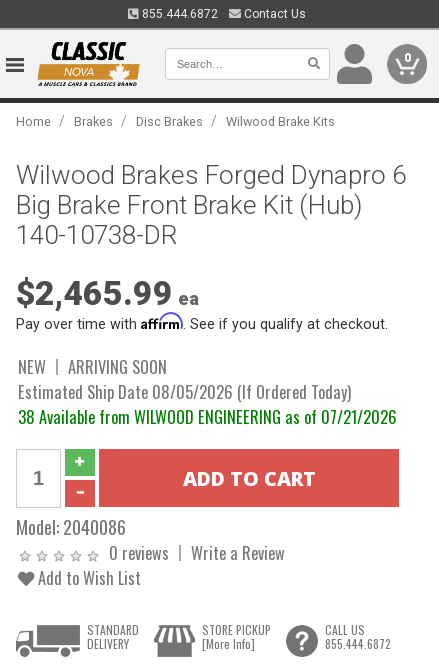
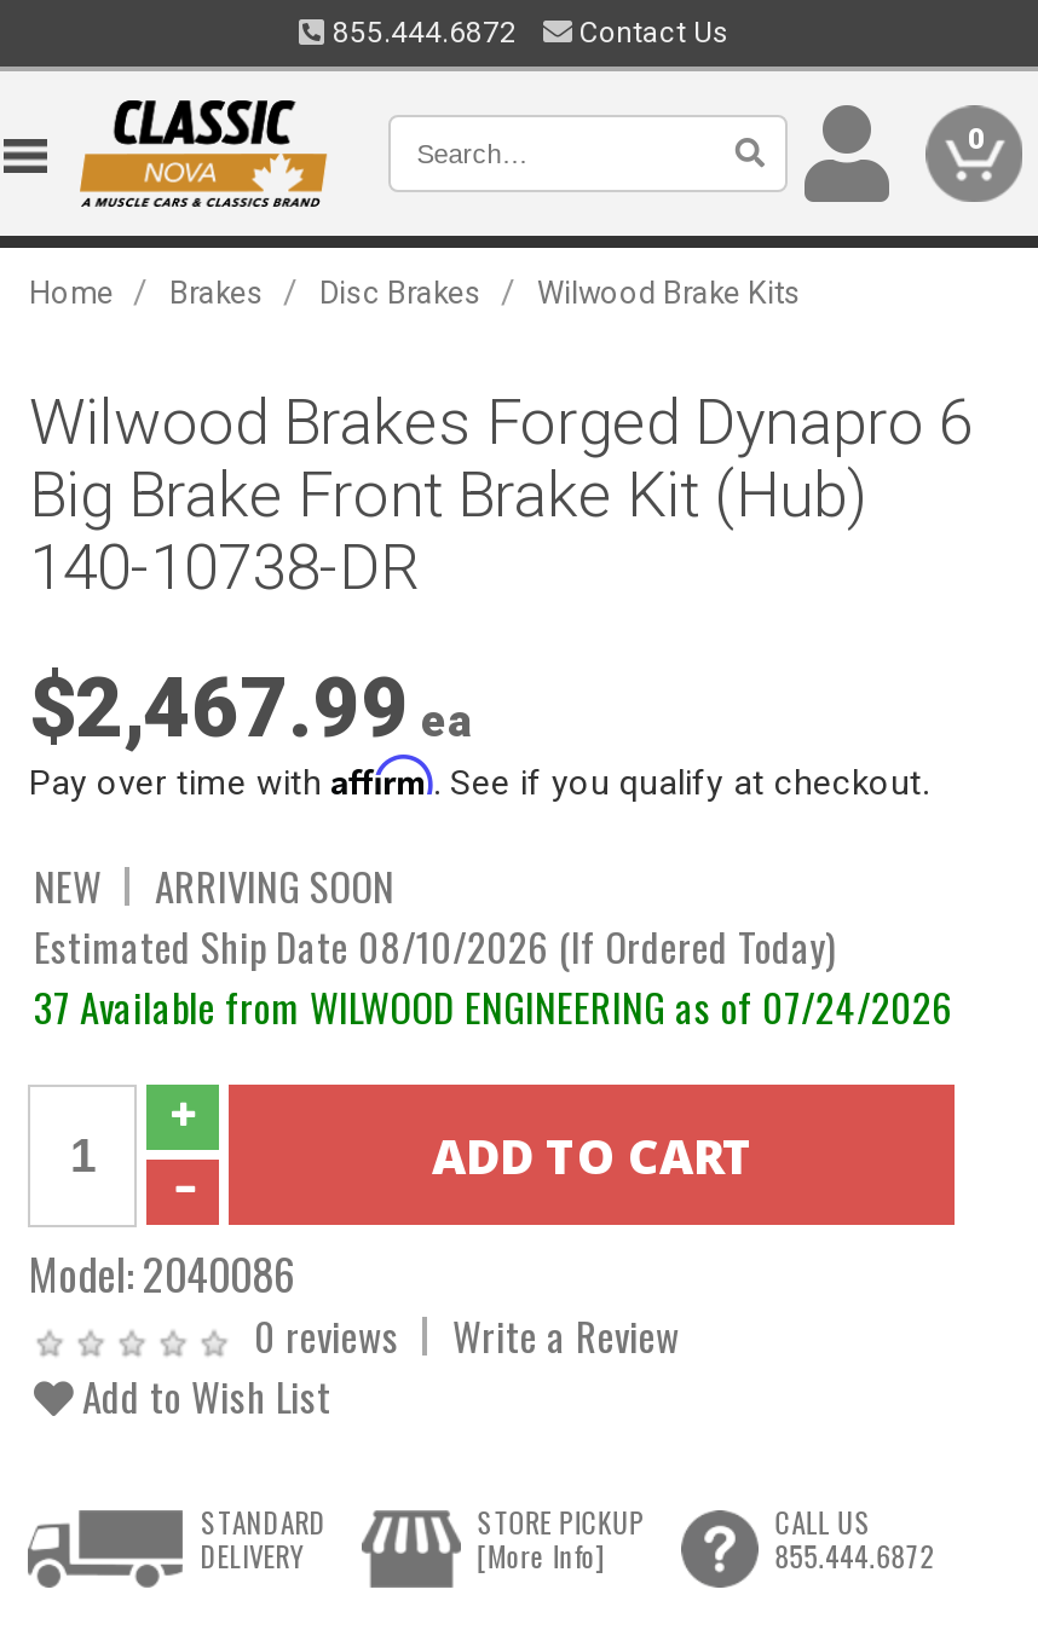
- $2,465.99 ea
+ $2,467.99 ea

- Estimated Ship Date 08/05/2026 (If Ordered Today)
+ Estimated Ship Date 08/10/2026 (If Ordered Today)

- 38 Available from WILWOOD ENGINEERING as of 07/21/2026
+ 37 Available from WILWOOD ENGINEERING as of 07/24/2026
